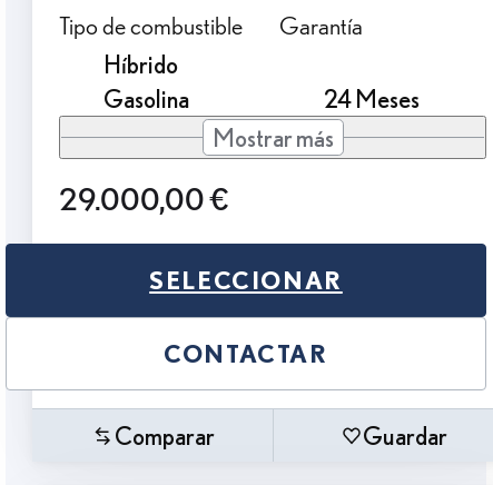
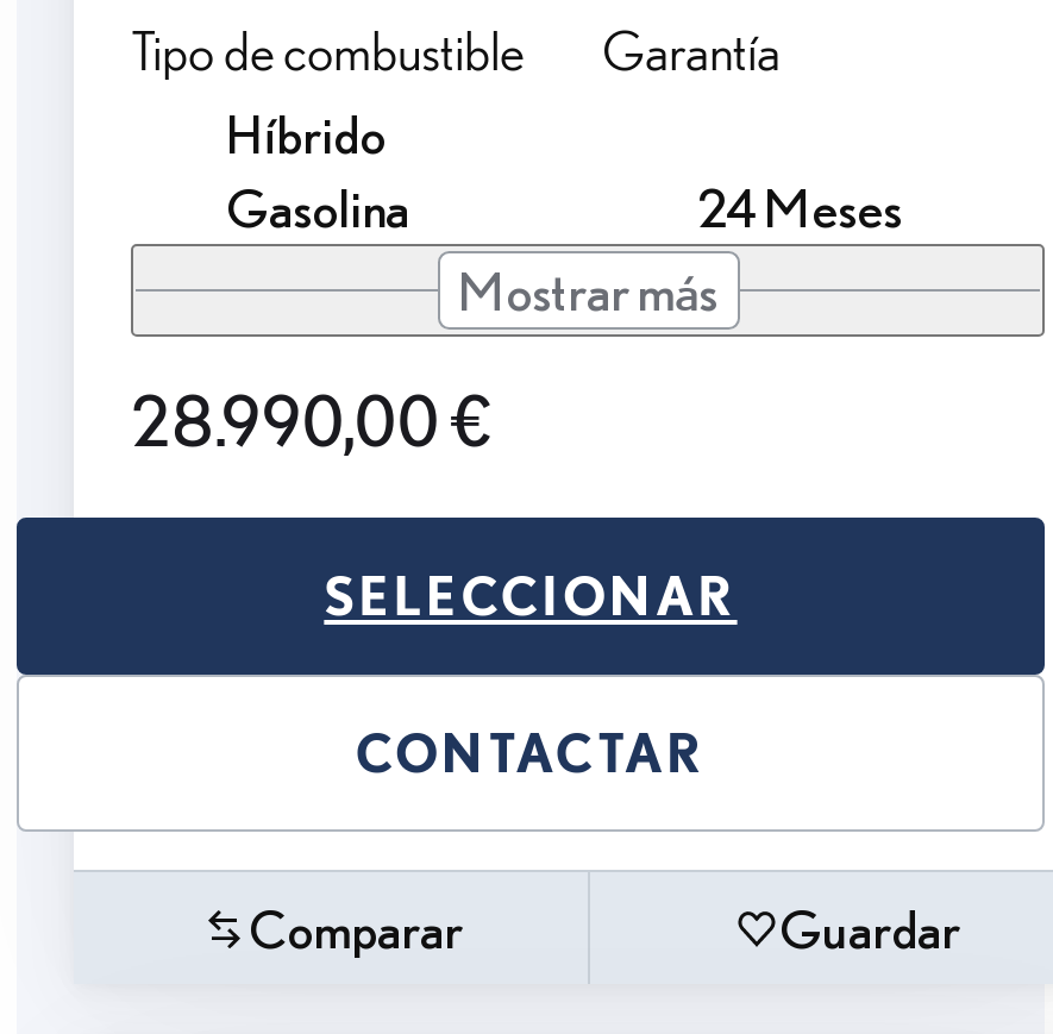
- 29.000,00 €
+ 28.990,00 €
